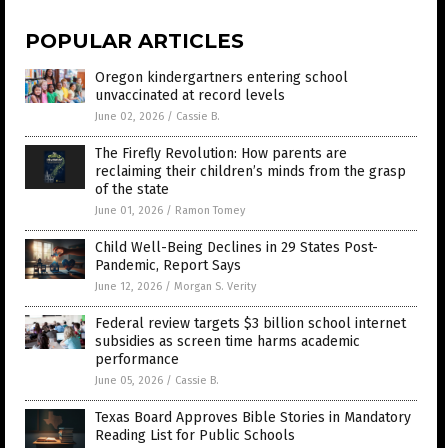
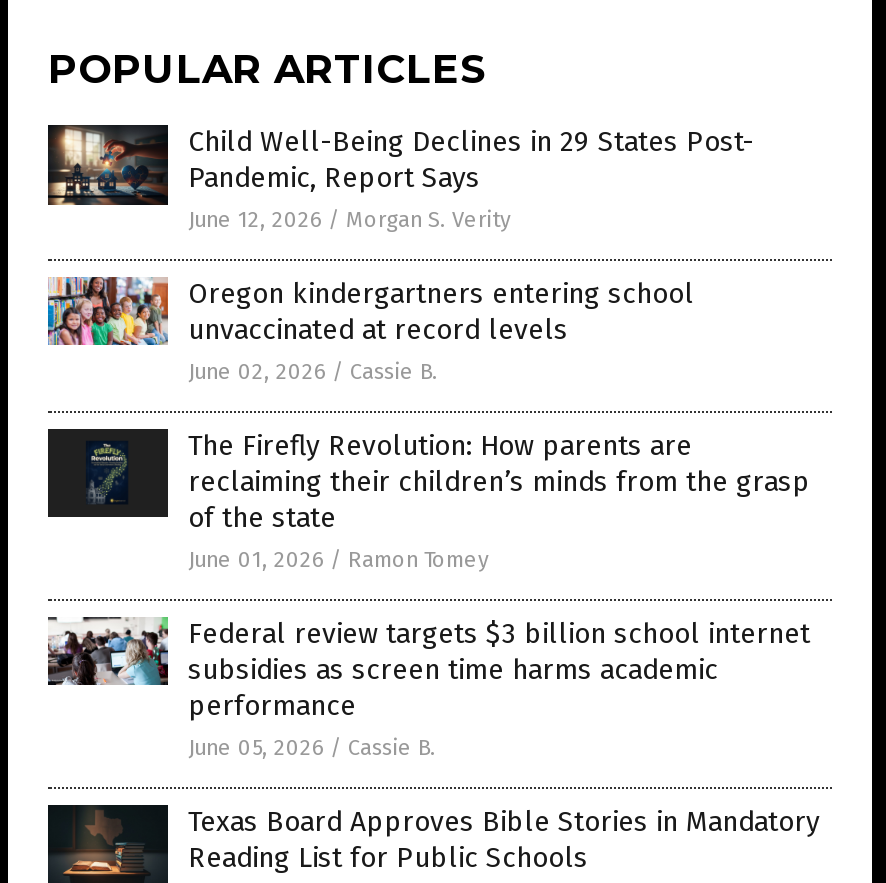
moved down: [image] | Oregon kindergartners entering school | unvaccinated at record levels | June 02, 2026 / Cassie B. | The Firefly Revolution: How parents are | reclaiming their children’s minds from the grasp | of the state | June 01, 2026 / Ramon Tomey

moved up: [image] | Child Well-Being Declines in 29 States Post- | Pandemic, Report Says | June 12, 2026 / Morgan S. Verity
